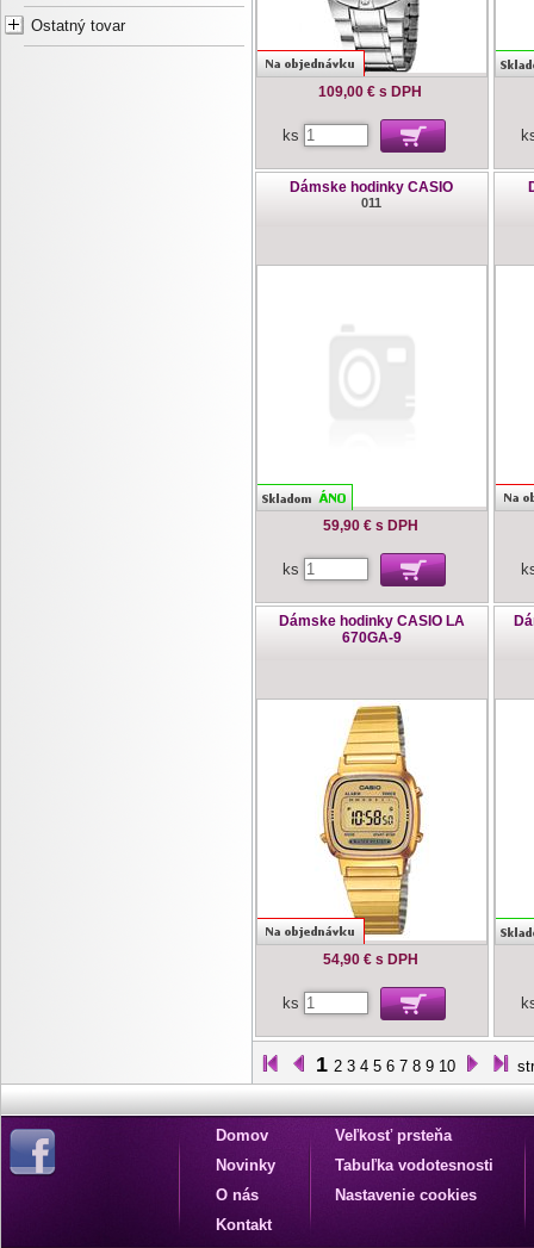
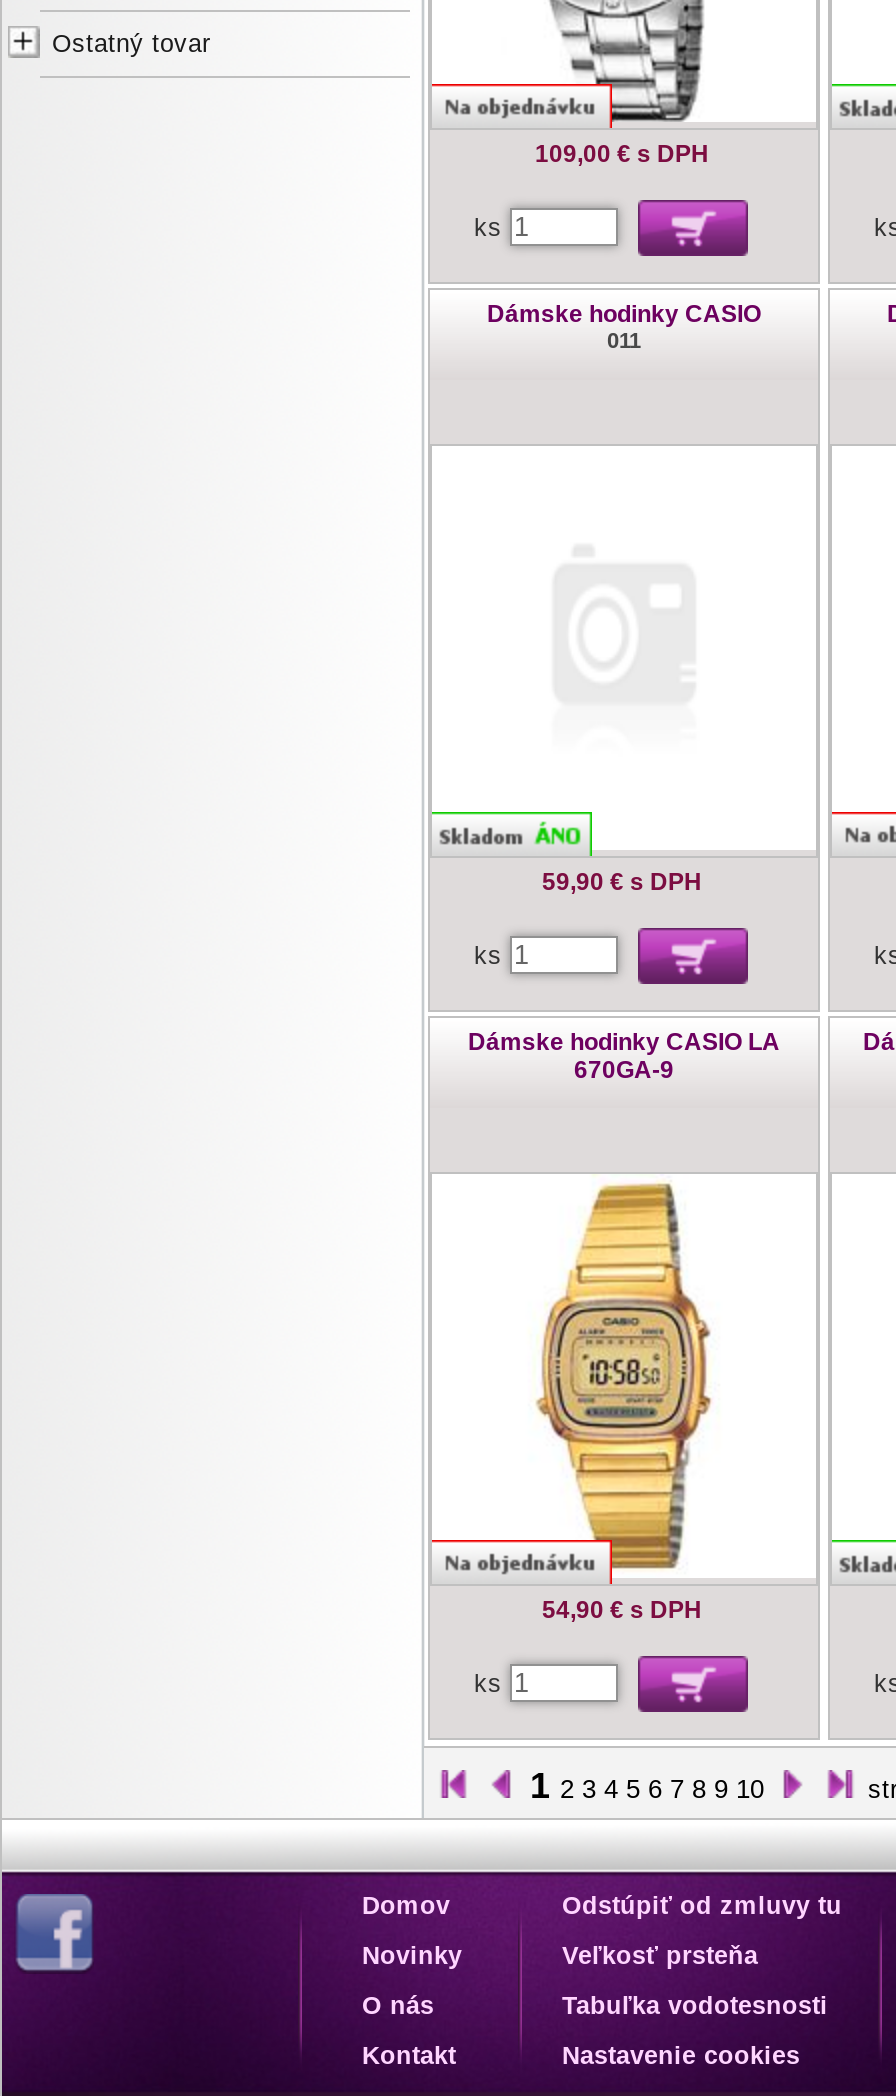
moved down: Veľkosť prsteňa | Tabuľka vodotesnosti | Nastavenie cookies

+ Odstúpiť od zmluvy tu
